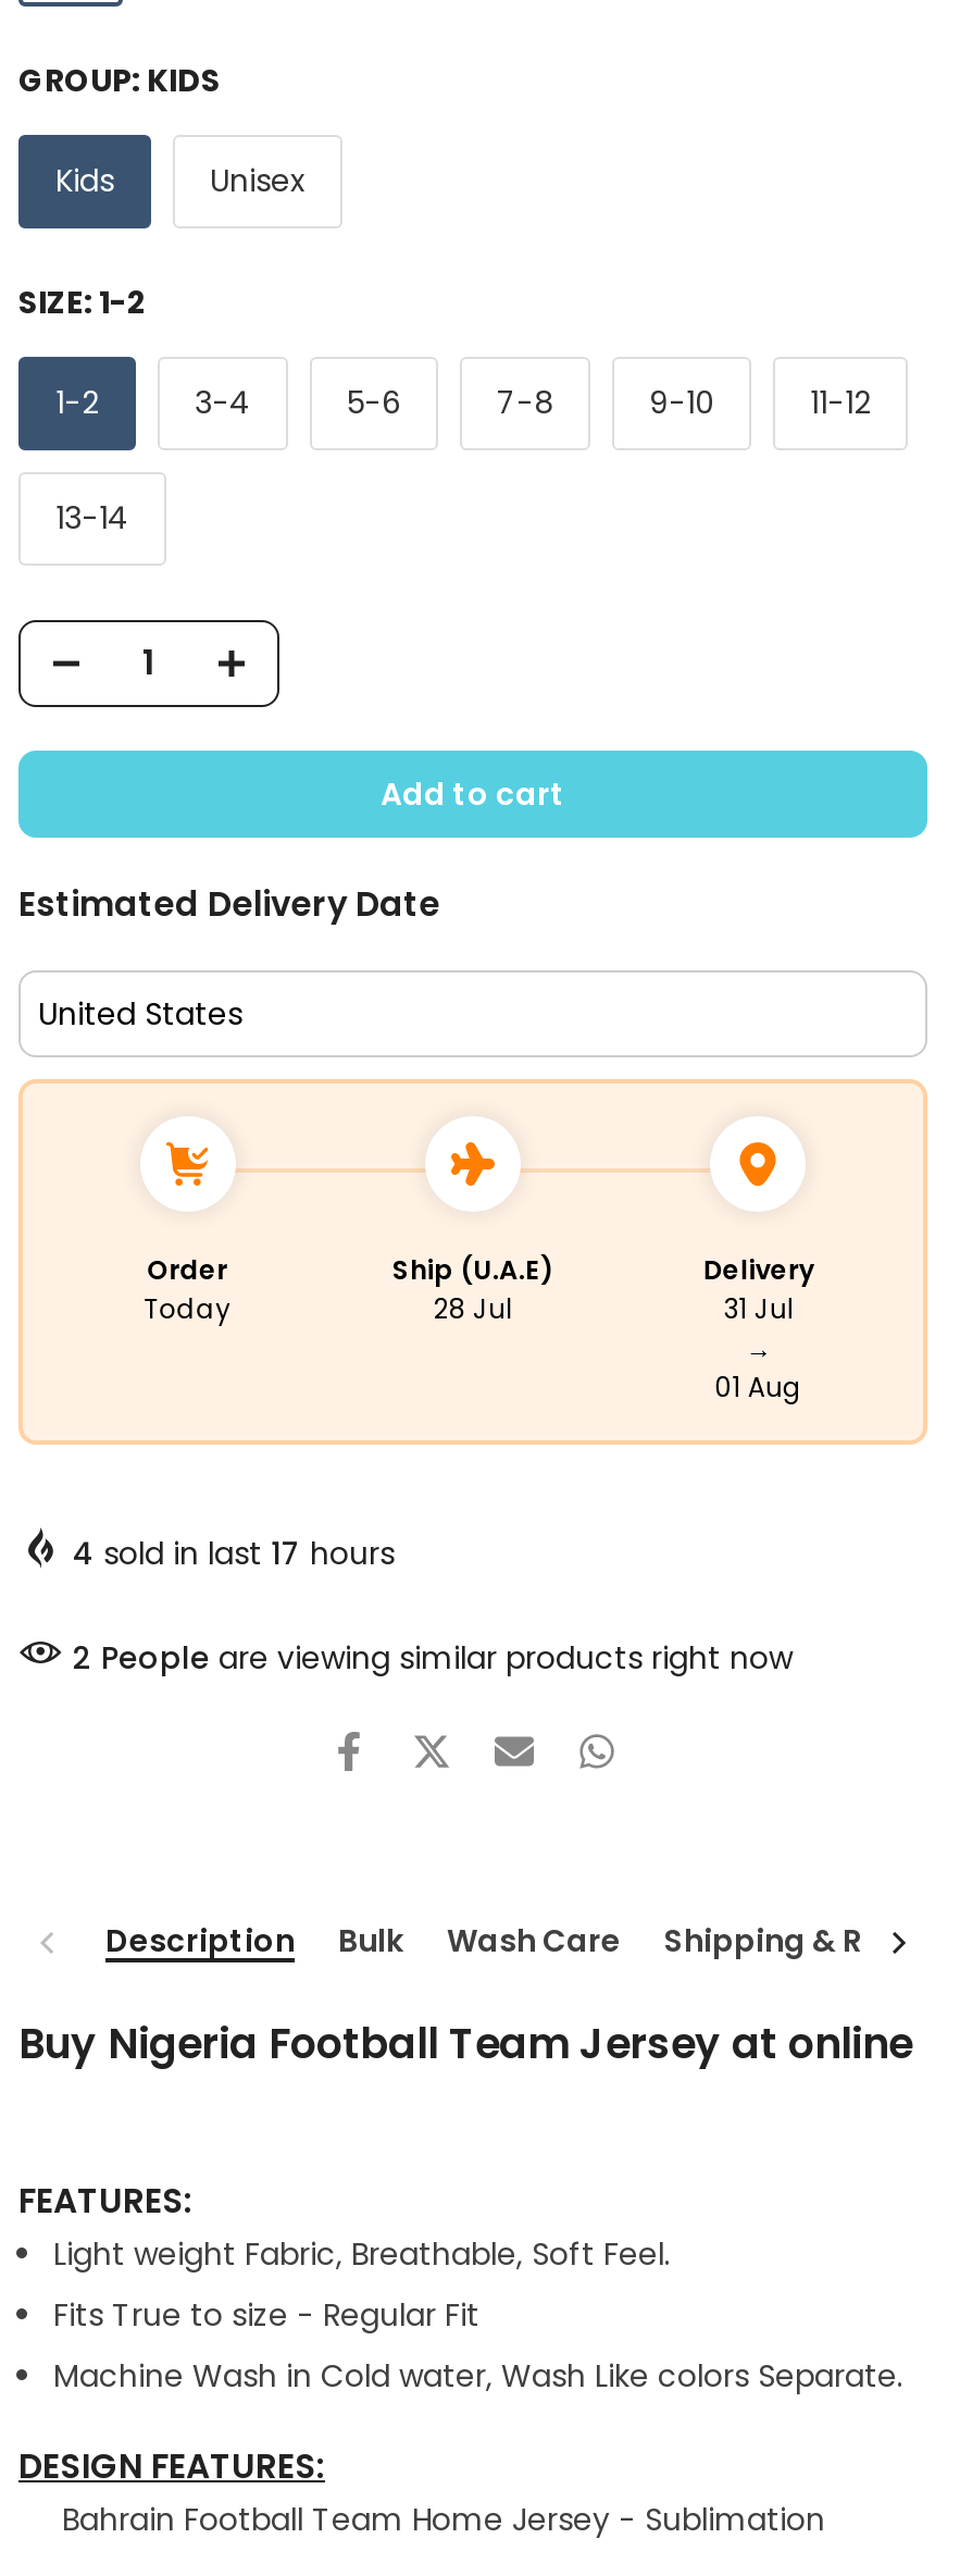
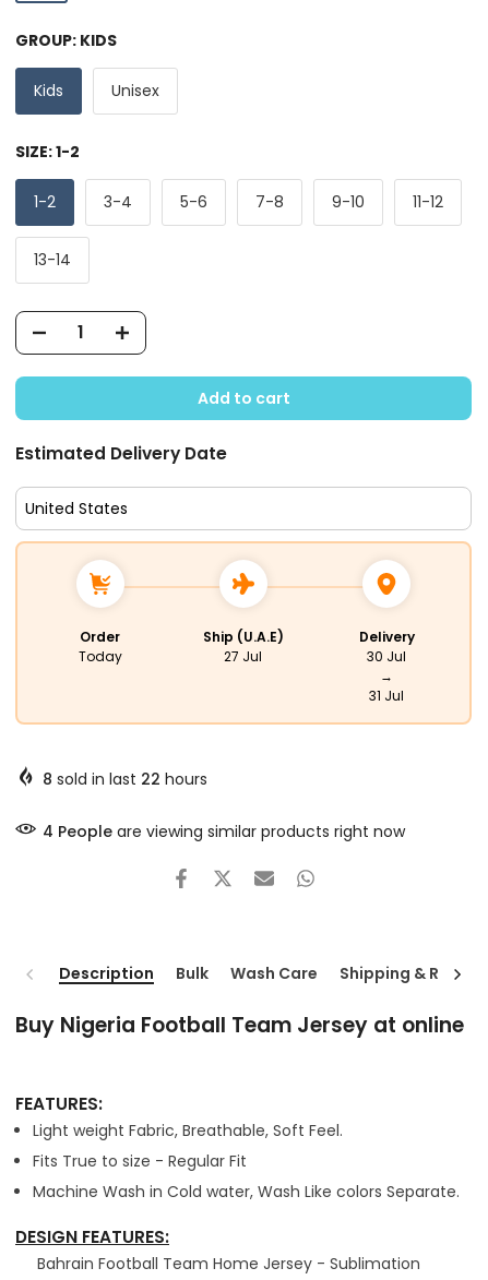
- 28 Jul
+ 27 Jul

- 31 Jul
+ 30 Jul

- 01 Aug
+ 31 Jul

- 4 sold in last 17 hours
+ 8 sold in last 22 hours

- 2 People are viewing similar products right now
+ 4 People are viewing similar products right now
